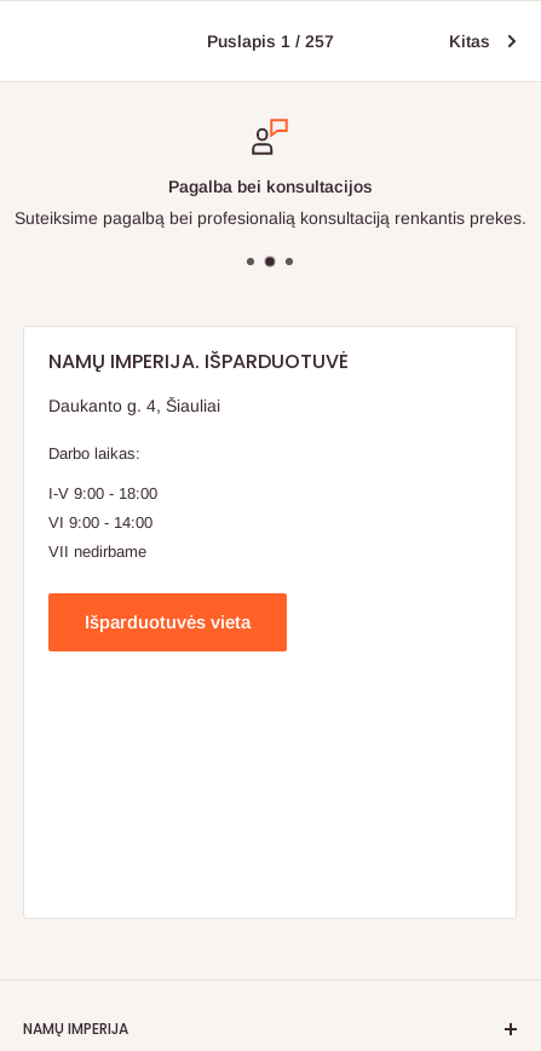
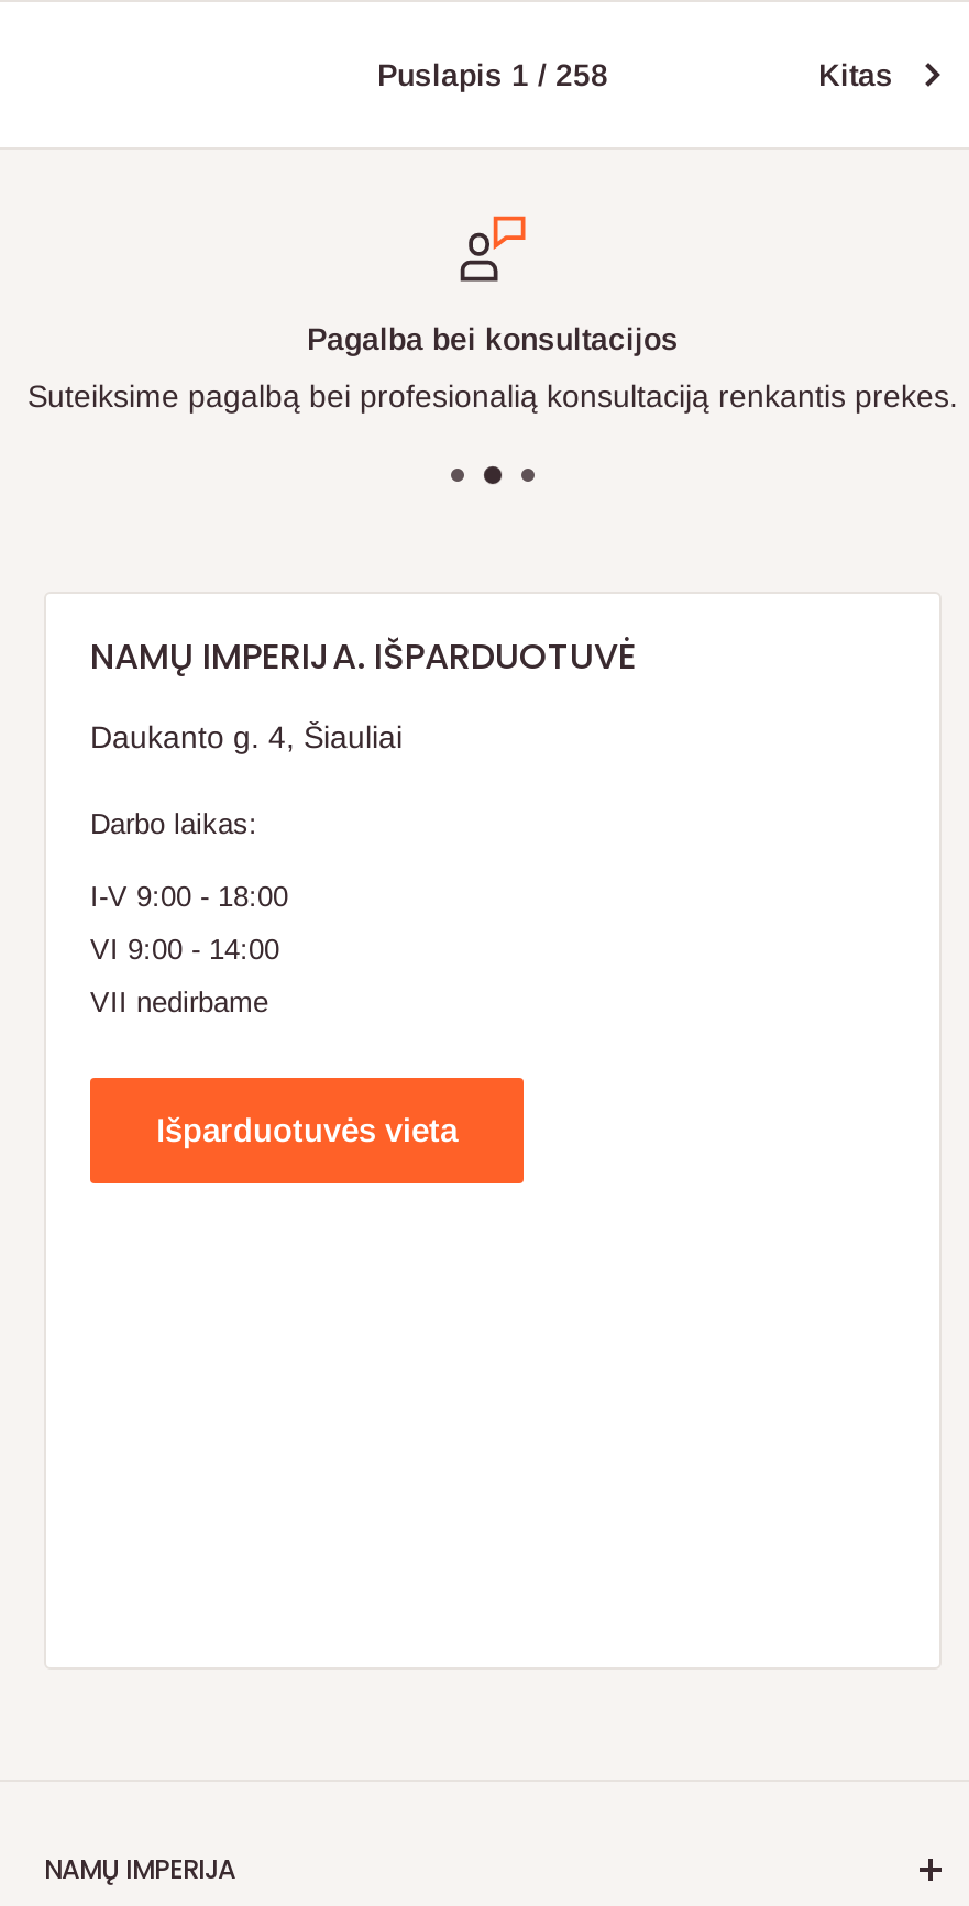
- Puslapis 1 / 257
+ Puslapis 1 / 258
